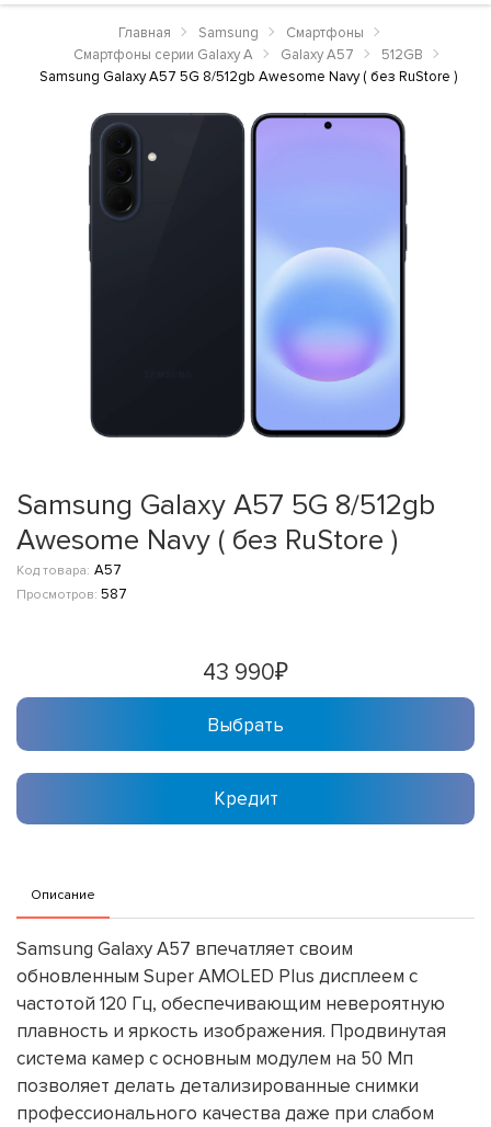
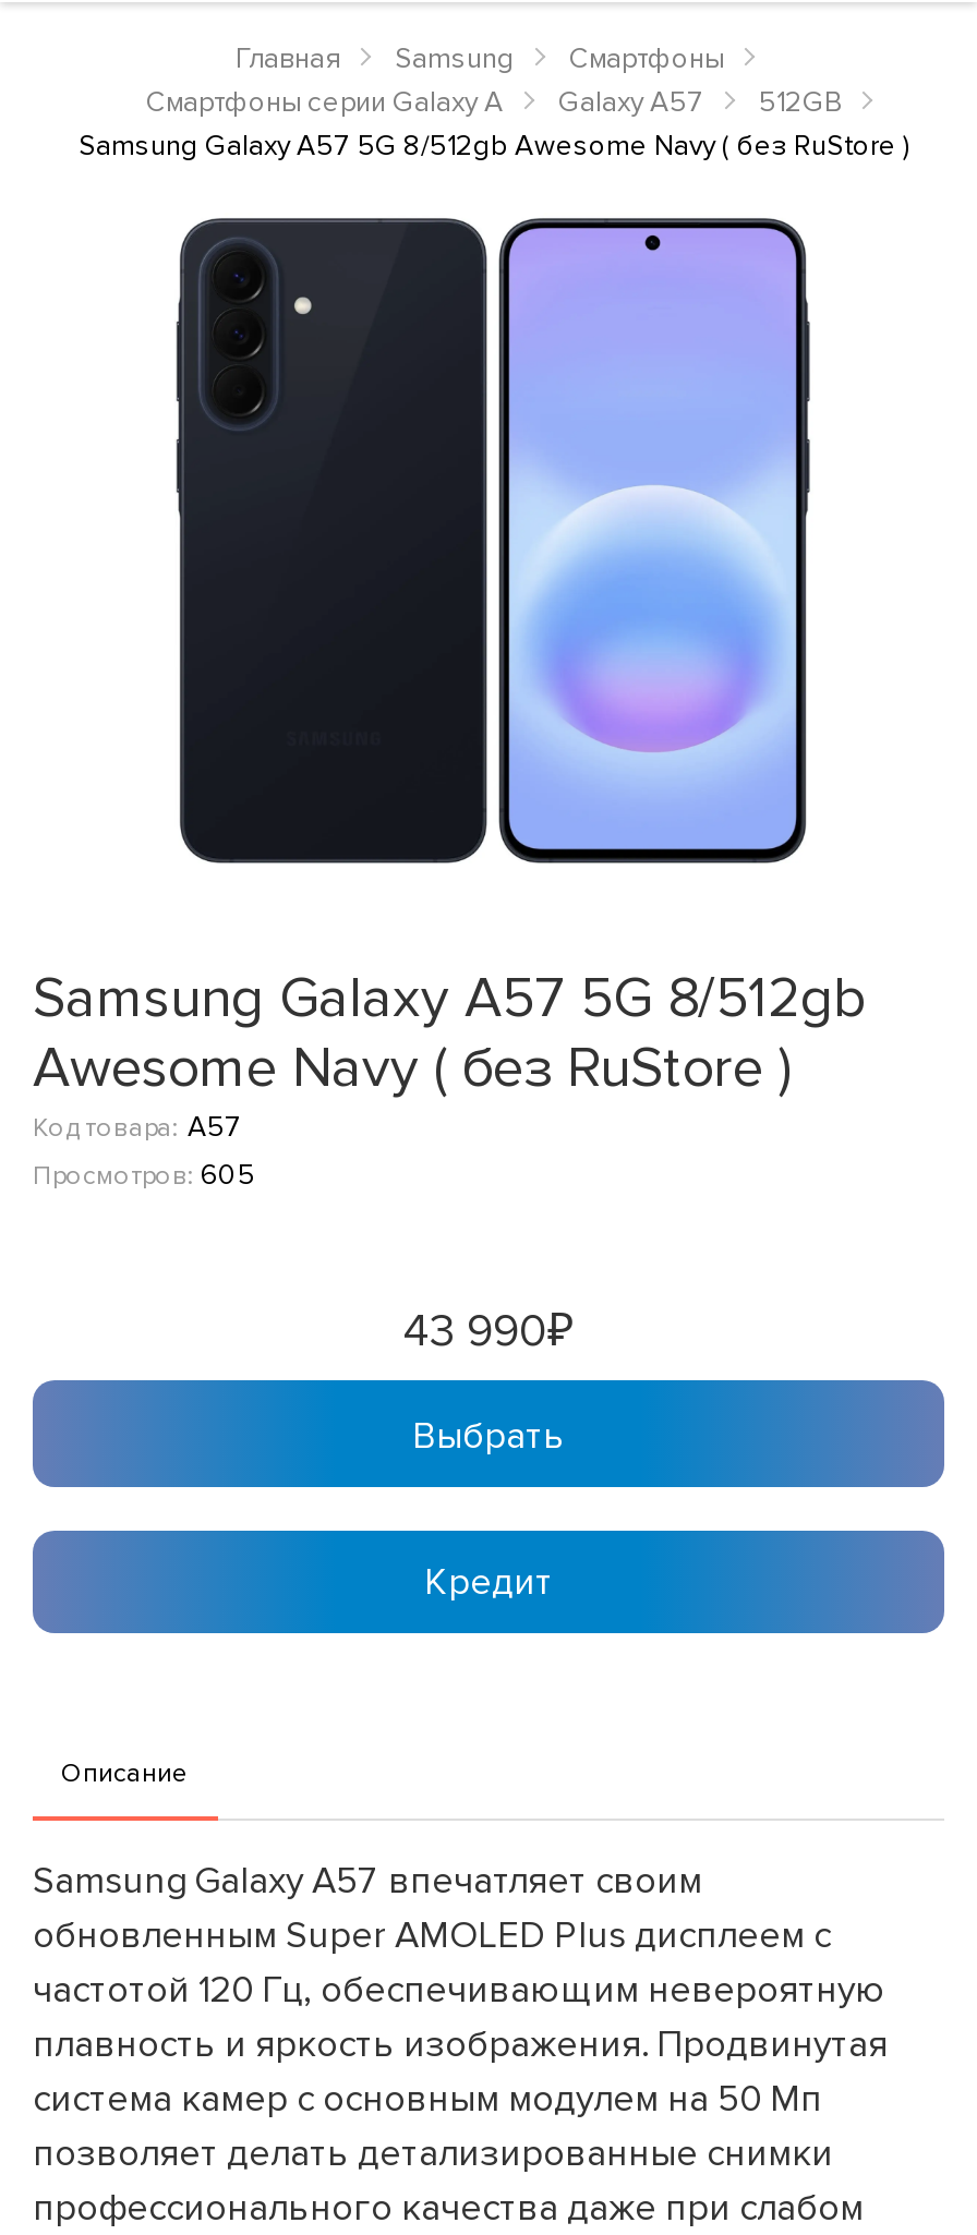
- Просмотров: 587
+ Просмотров: 605
